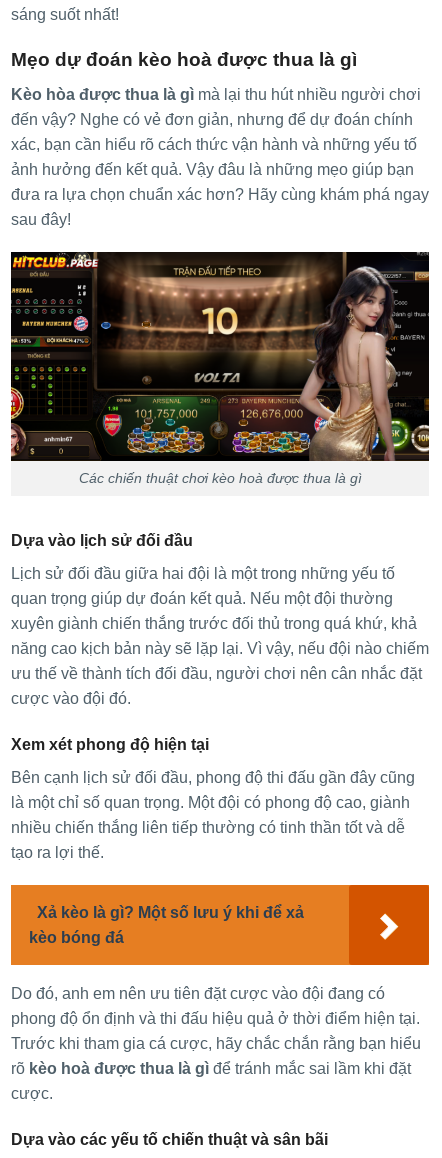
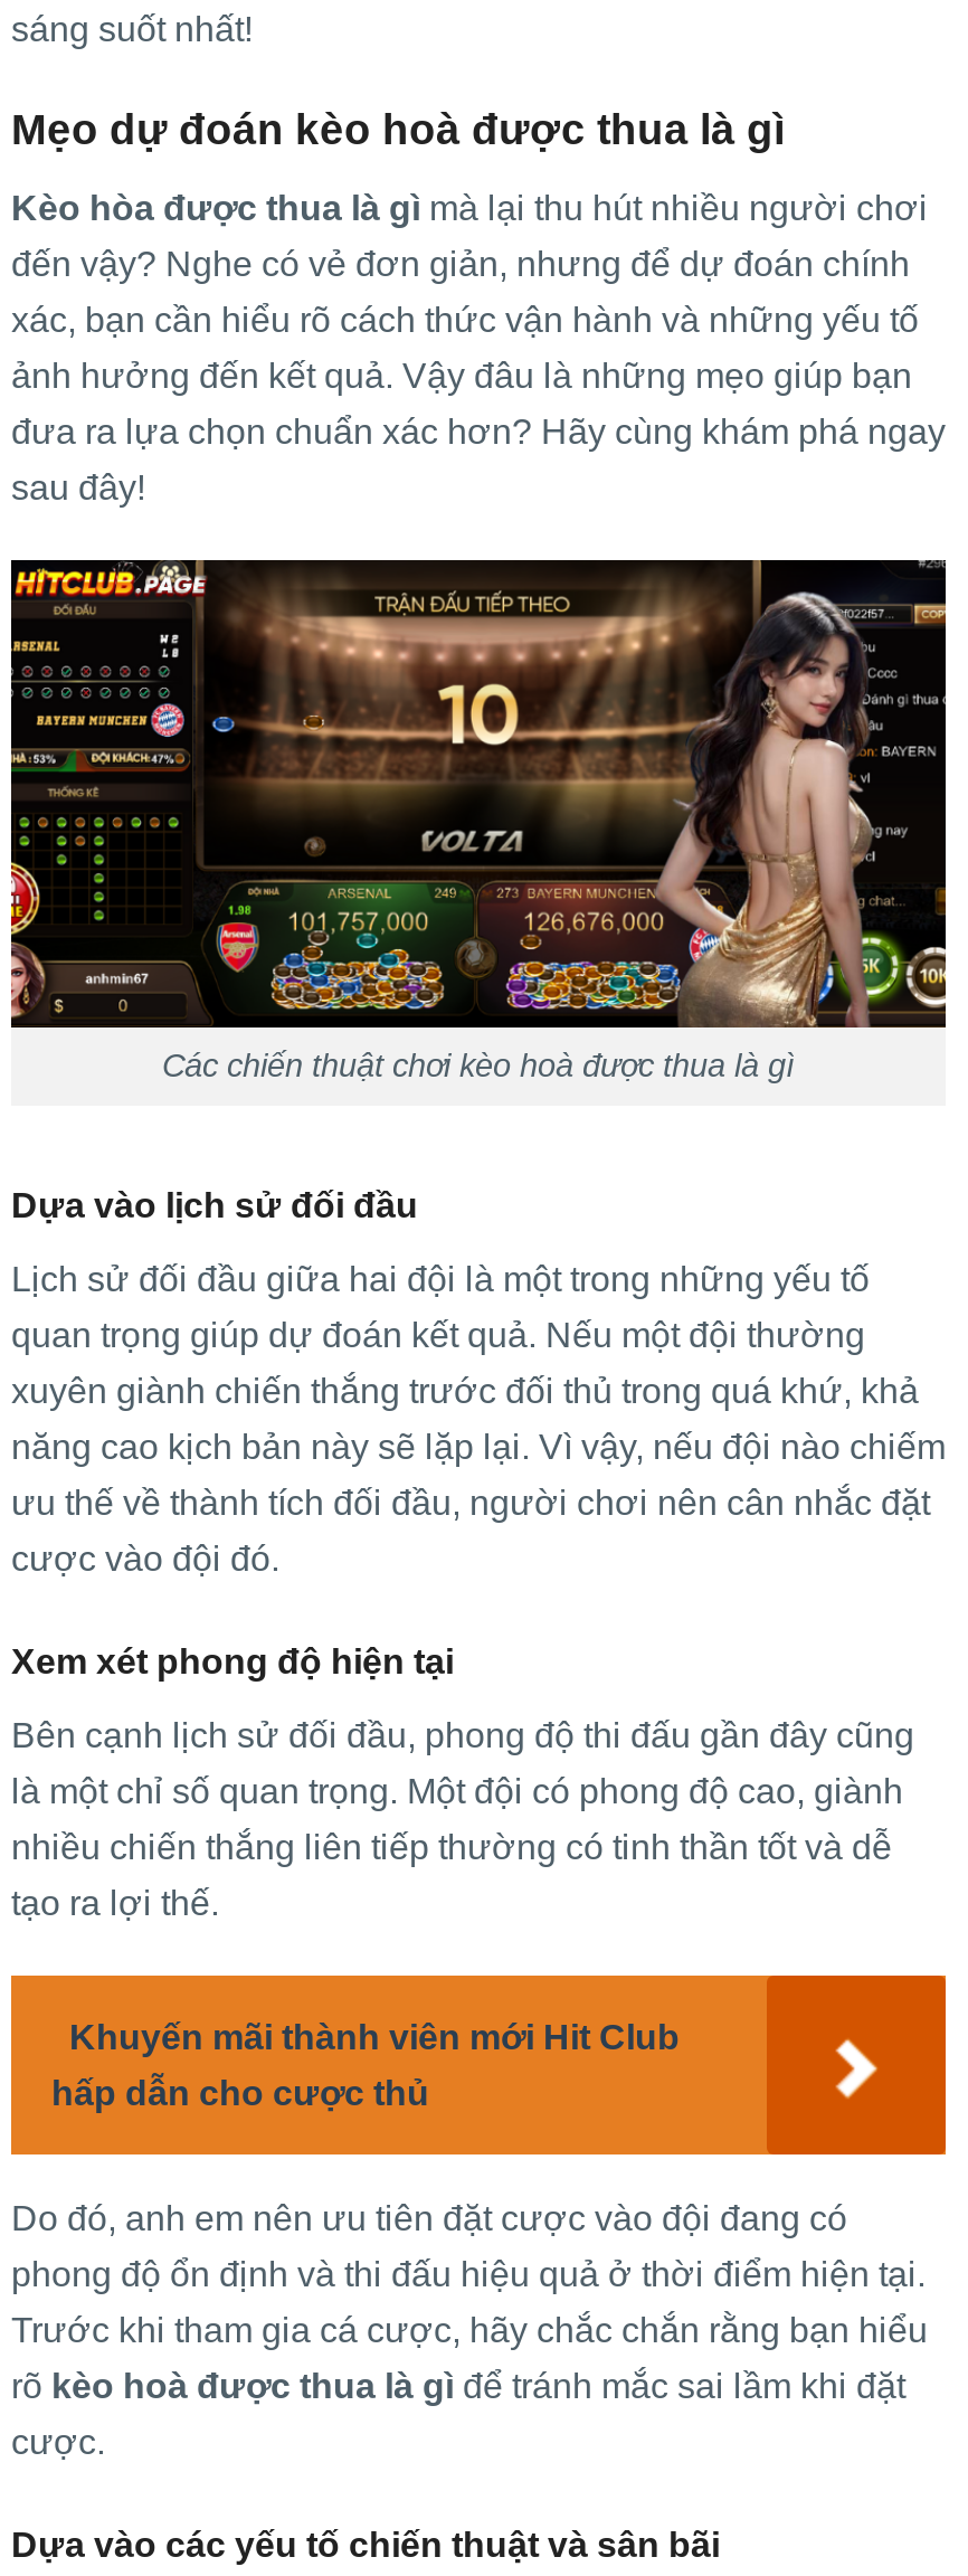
- Xả kèo là gì? Một số lưu ý khi để xả
+ Khuyến mãi thành viên mới Hit Club

- kèo bóng đá
+ hấp dẫn cho cược thủ
